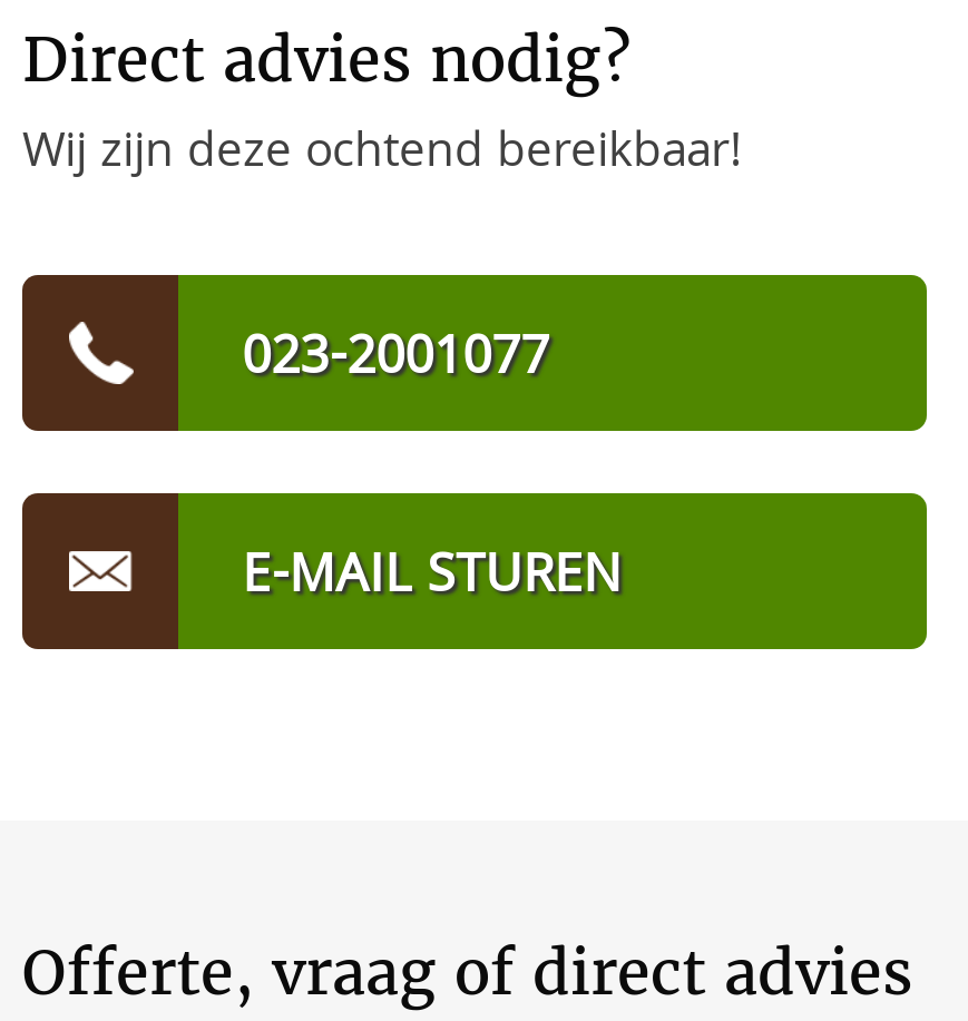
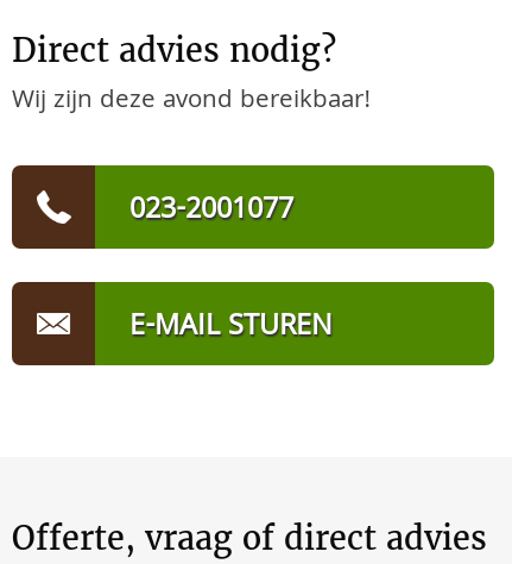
- Wij zijn deze ochtend bereikbaar!
+ Wij zijn deze avond bereikbaar!
